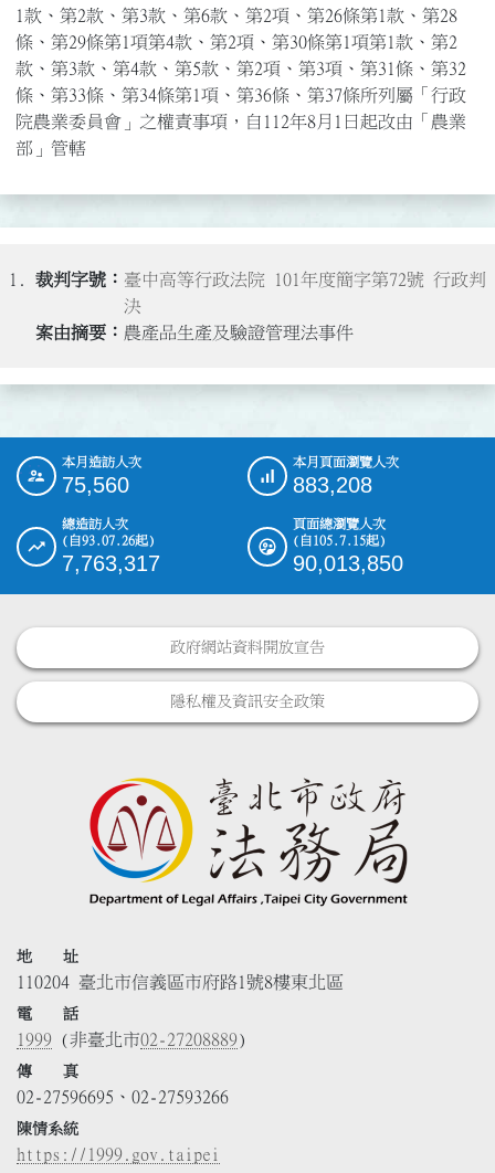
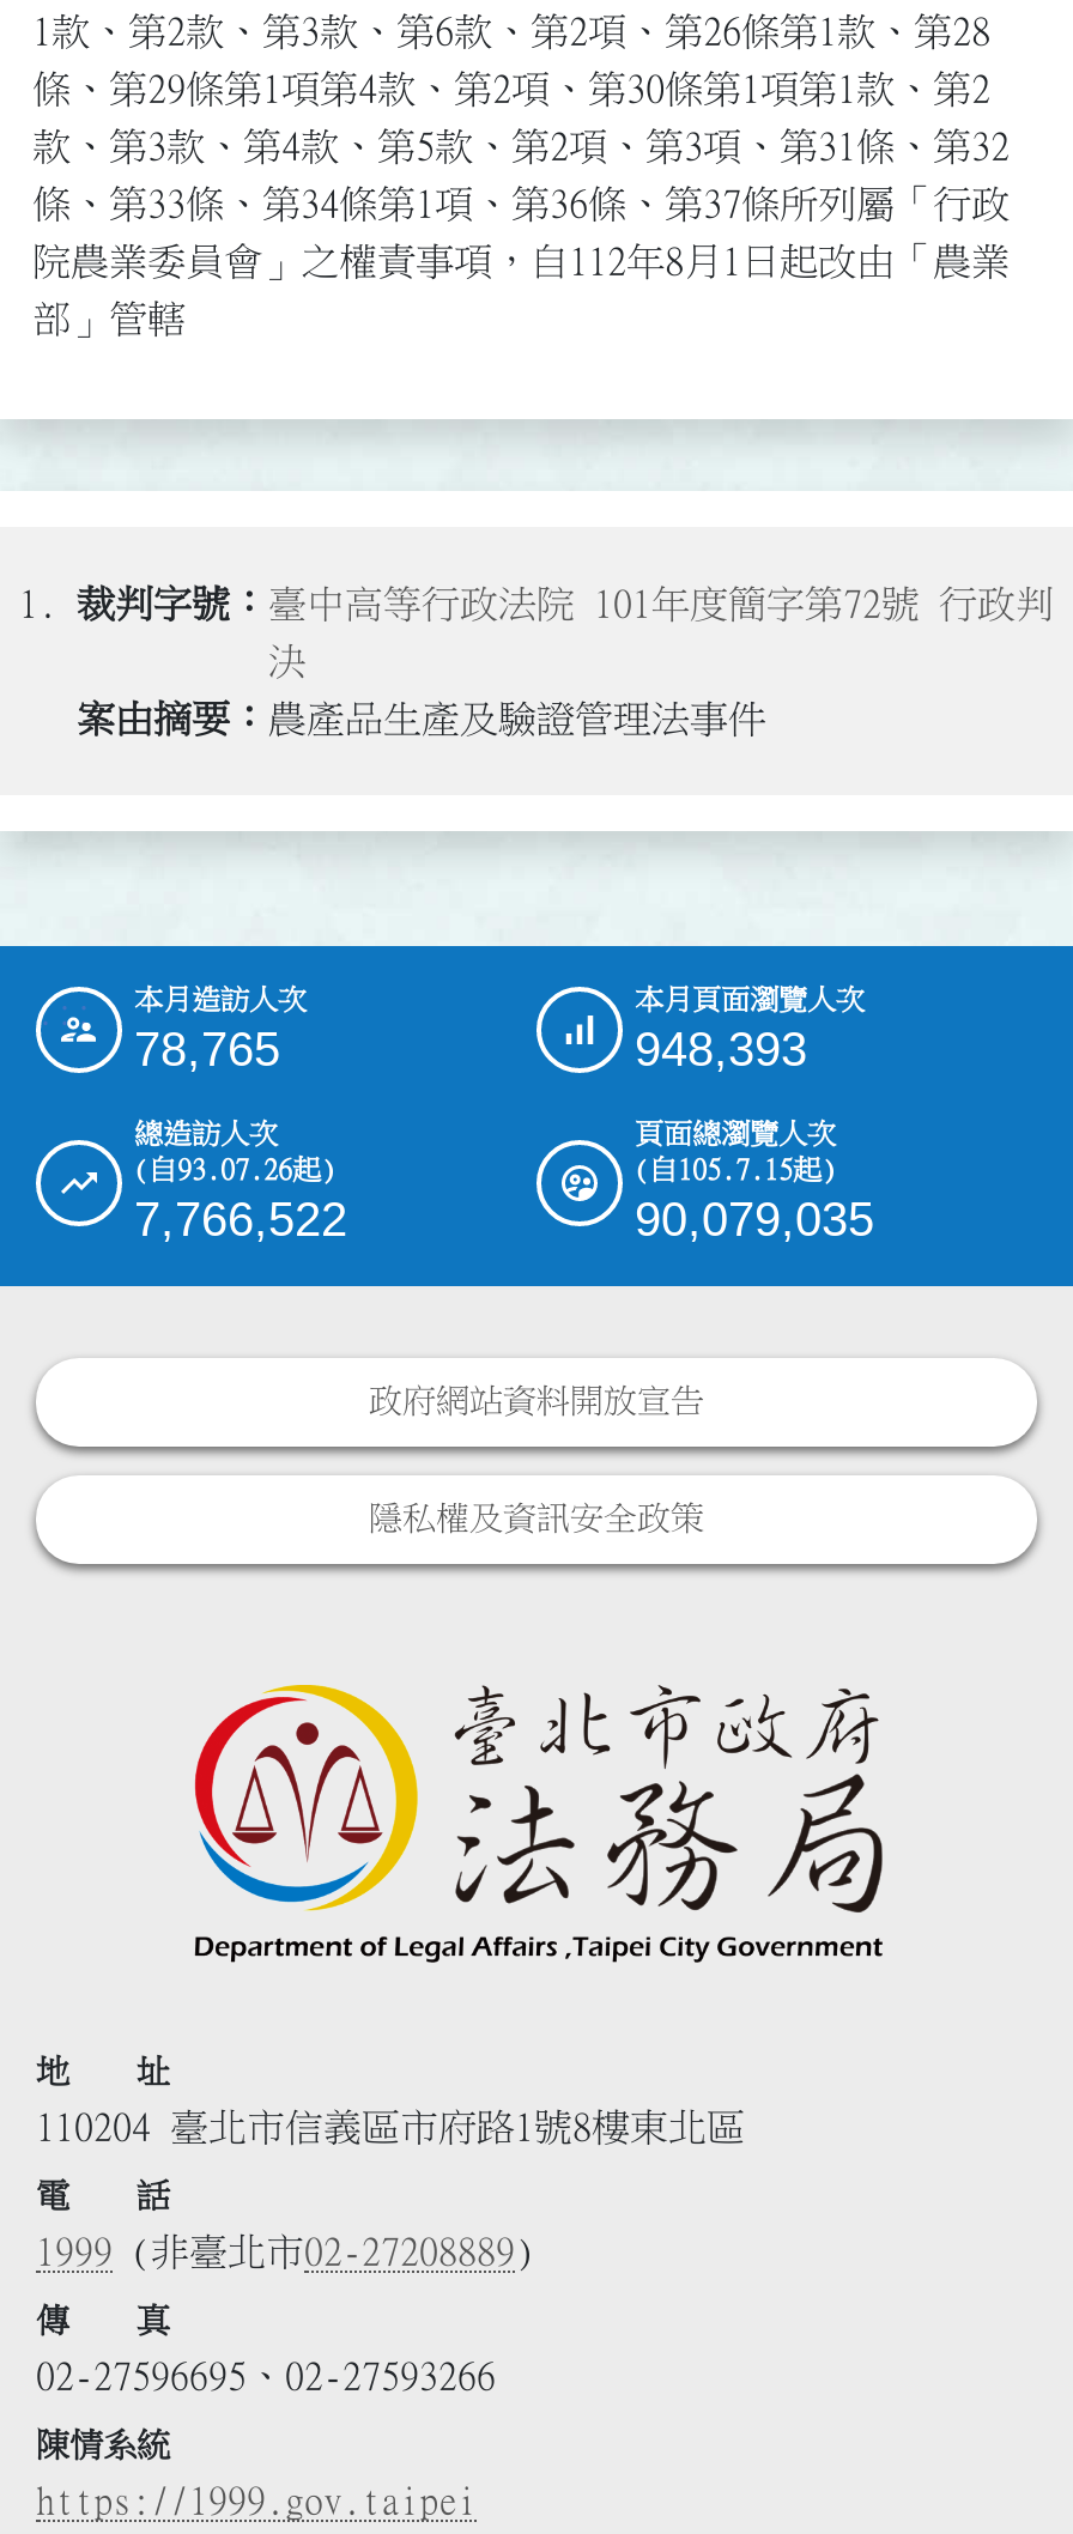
- 75,560
+ 78,765

- 883,208
+ 948,393

- 7,763,317
+ 7,766,522

- 90,013,850
+ 90,079,035
